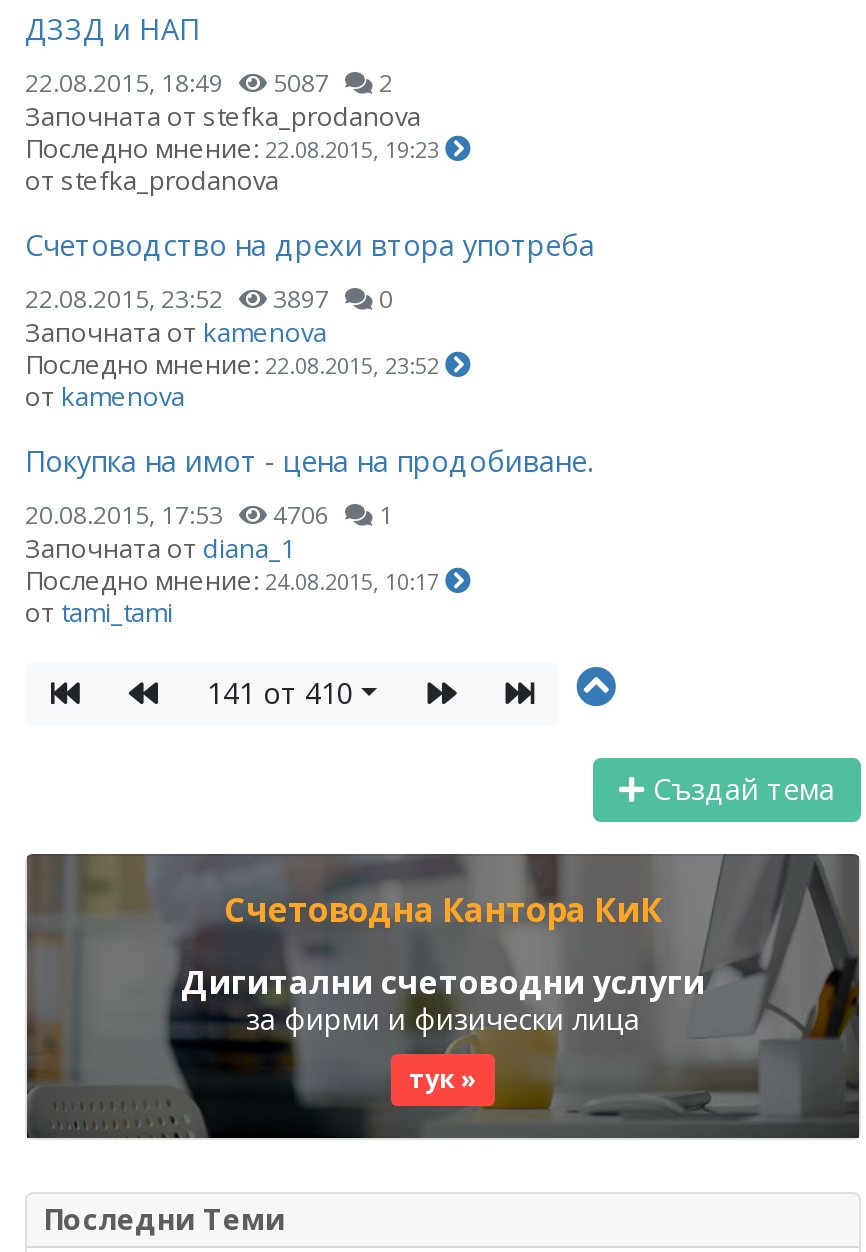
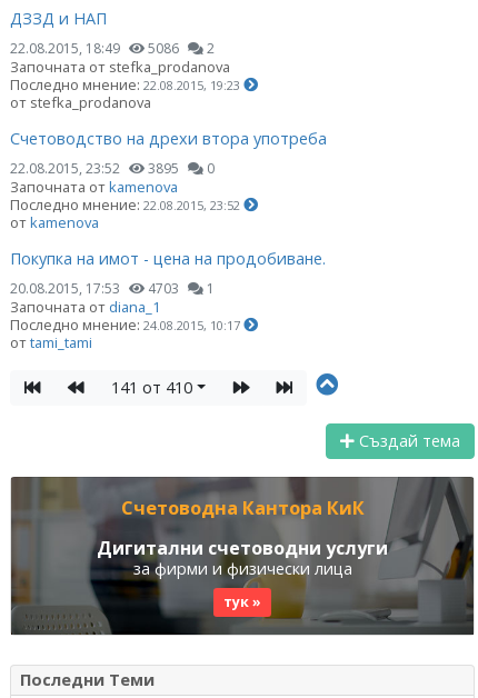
- 22.08.2015, 18:49 5087 2
+ 22.08.2015, 18:49 5086 2

- 22.08.2015, 23:52 3897 0
+ 22.08.2015, 23:52 3895 0

- 20.08.2015, 17:53 4706 1
+ 20.08.2015, 17:53 4703 1
